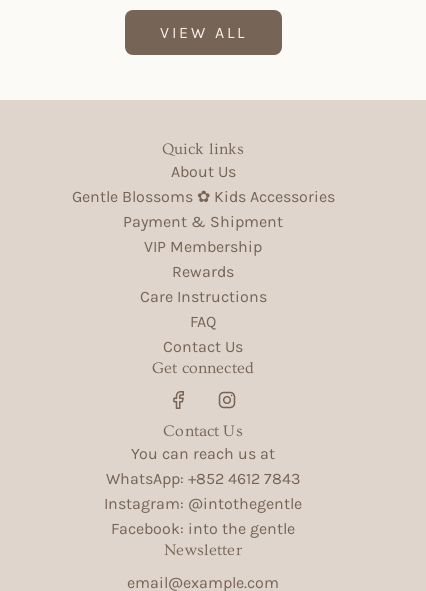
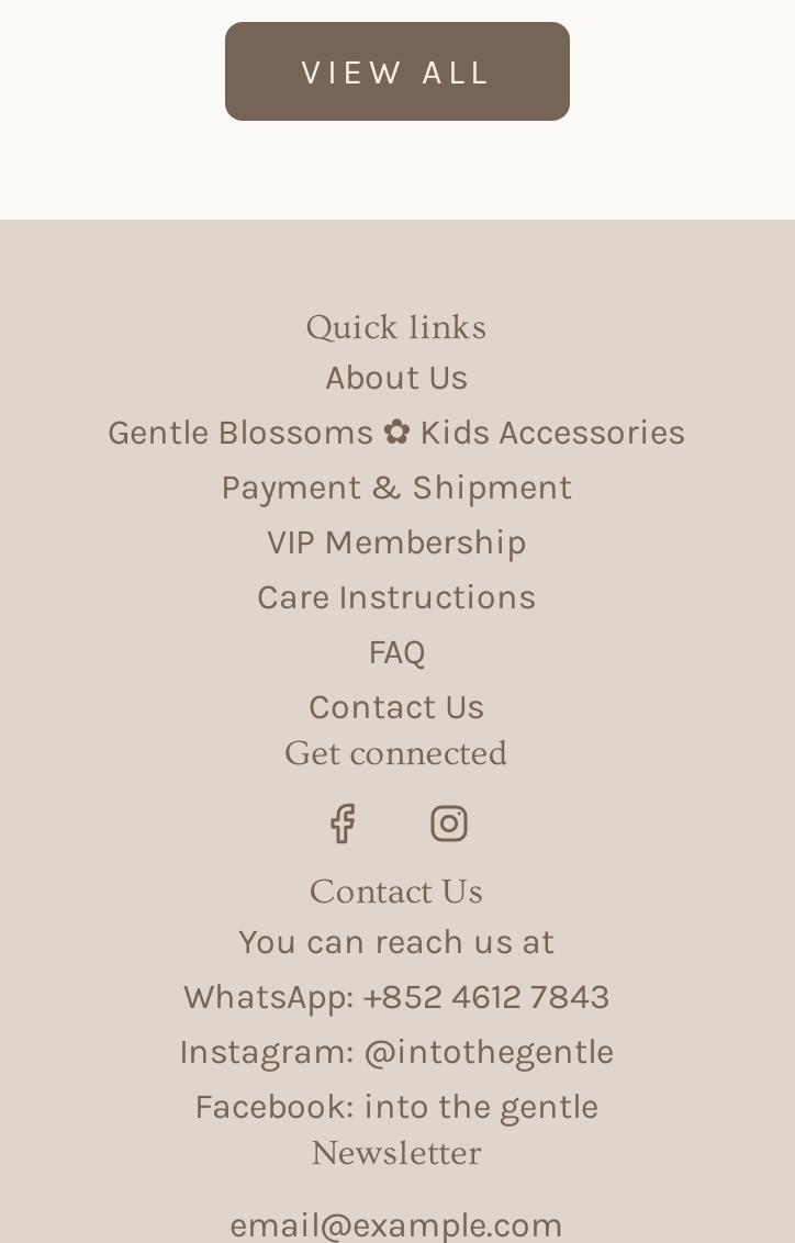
- Rewards
